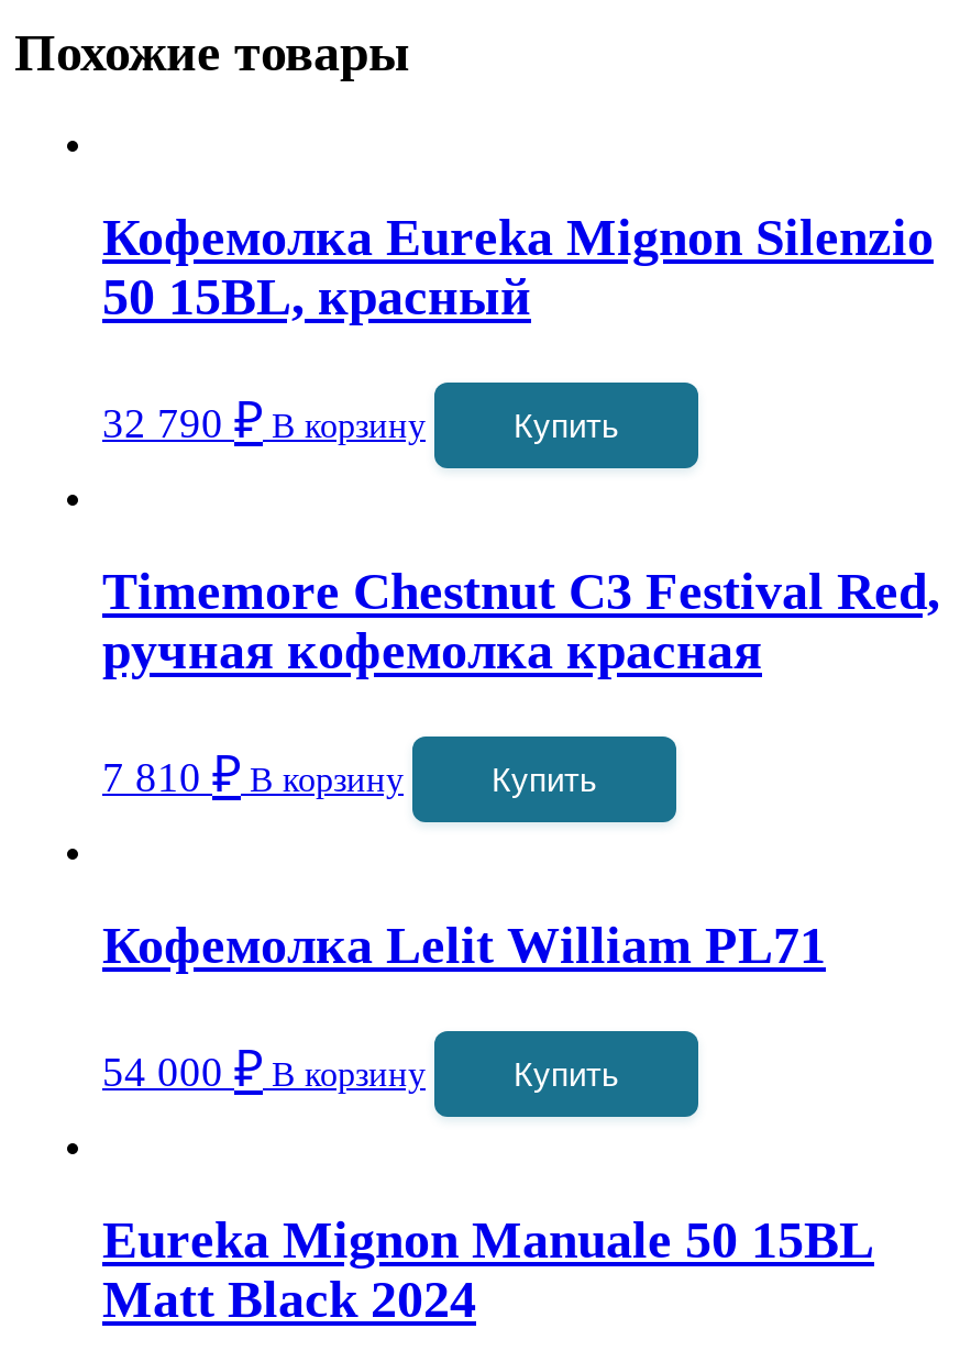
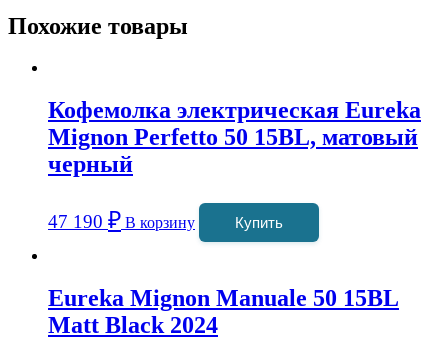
- Кофемолка Eureka Mignon Silenzio
- 50 15BL, красный
- 32 790 ₽ В корзину
- Купить
- Timemore Chestnut C3 Festival Red,
- ручная кофемолка красная
- 7 810 ₽ В корзину
- Купить
- Кофемолка Lelit William PL71
- 54 000 ₽ В корзину
+ Кофемолка электрическая Eureka
+ Mignon Perfetto 50 15BL, матовый
+ черный
+ 47 190 ₽ В корзину
